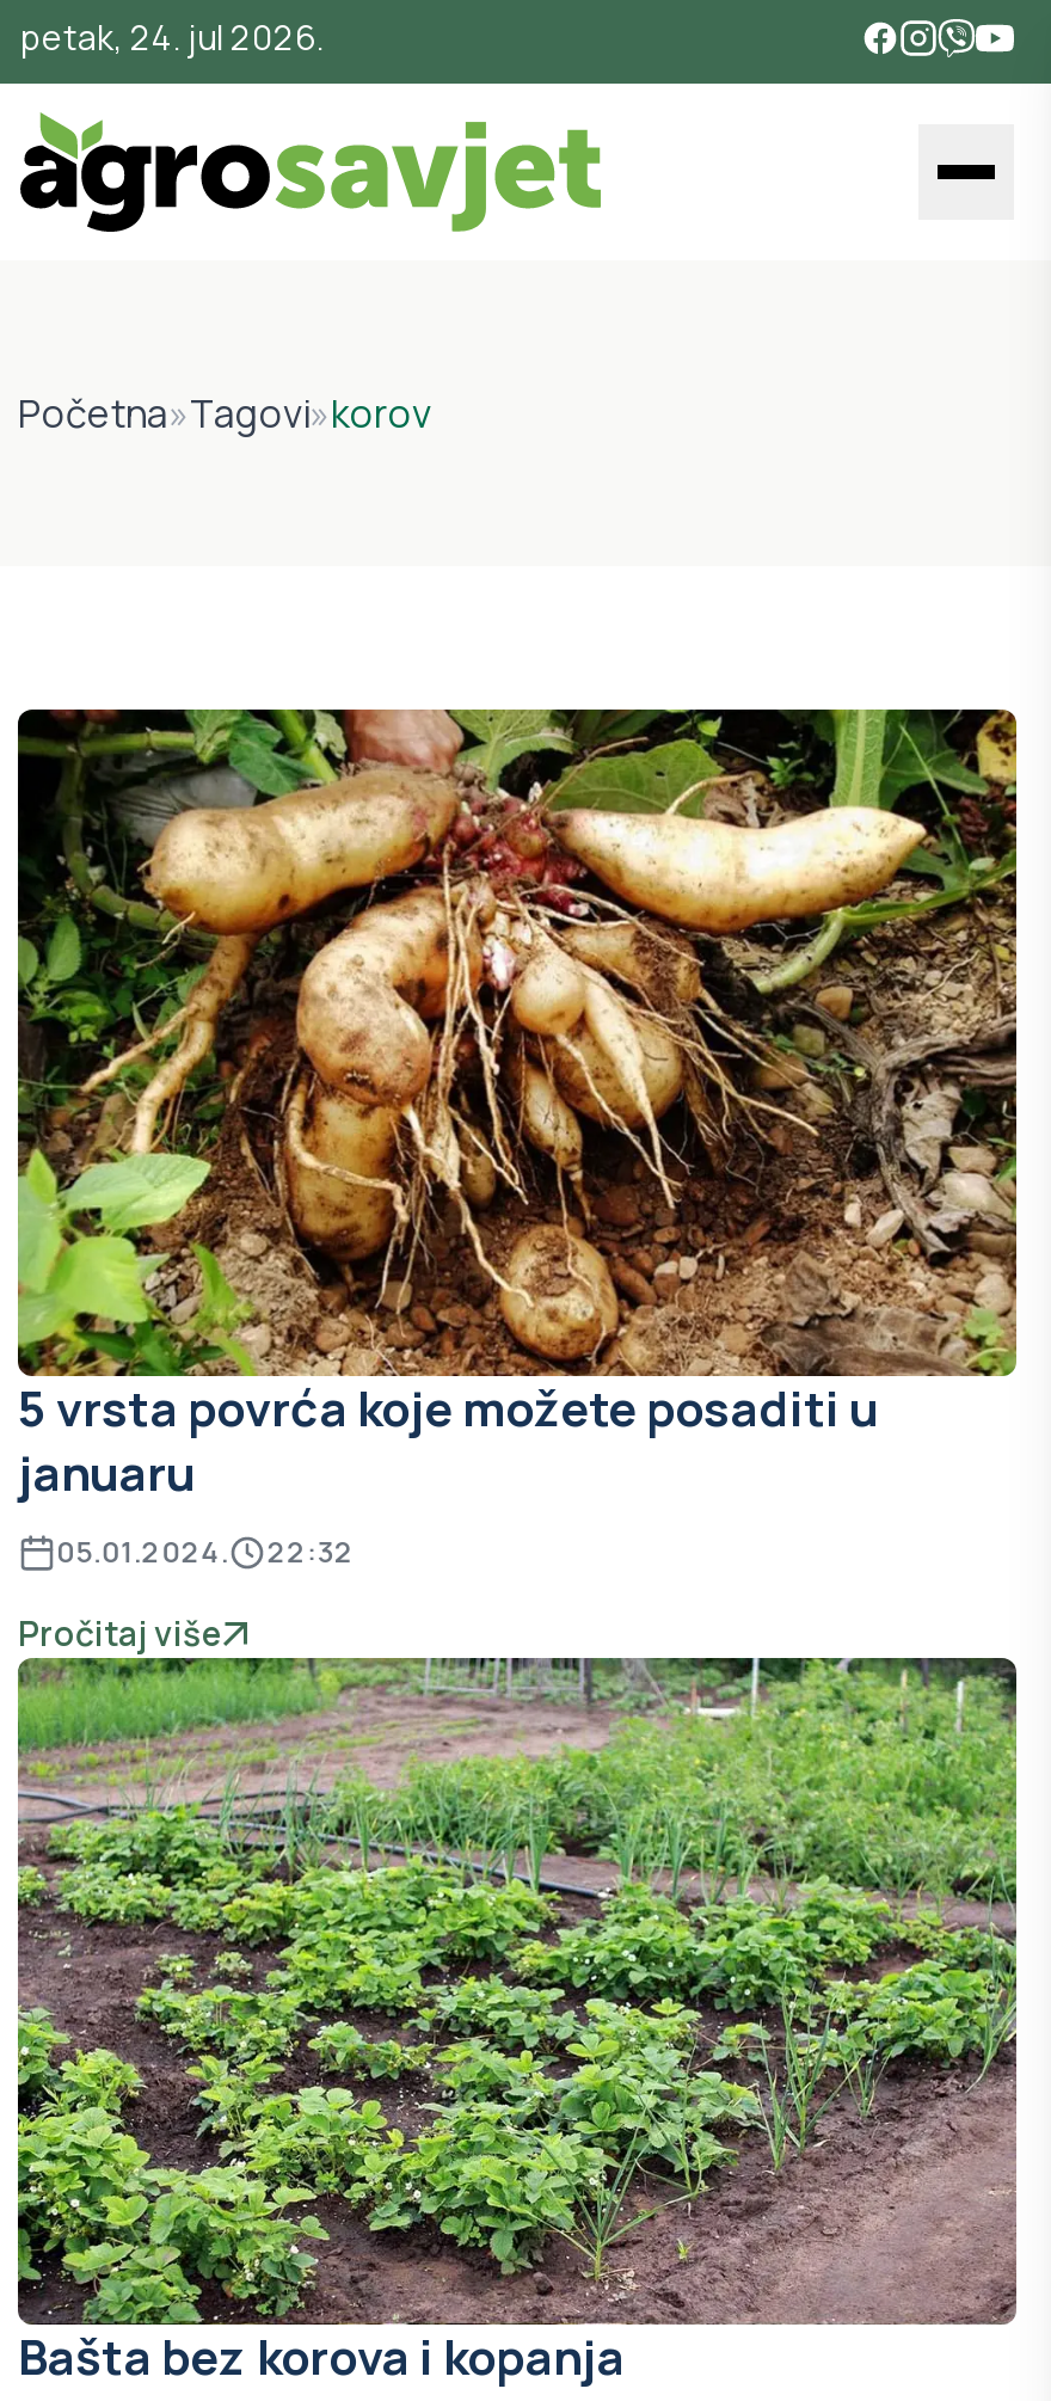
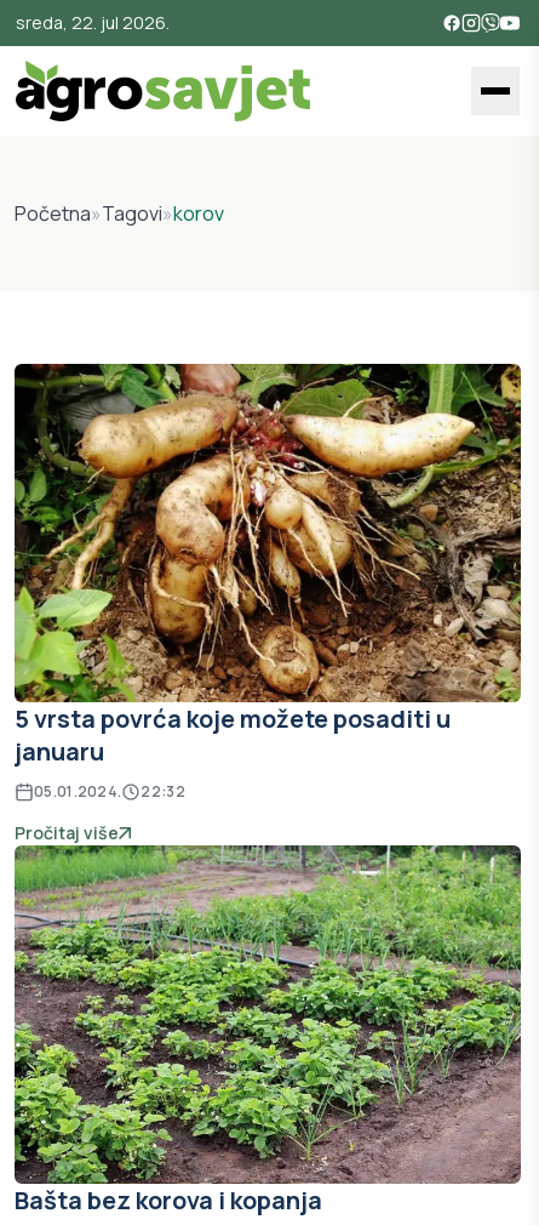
- petak, 24. jul 2026.
+ sreda, 22. jul 2026.
